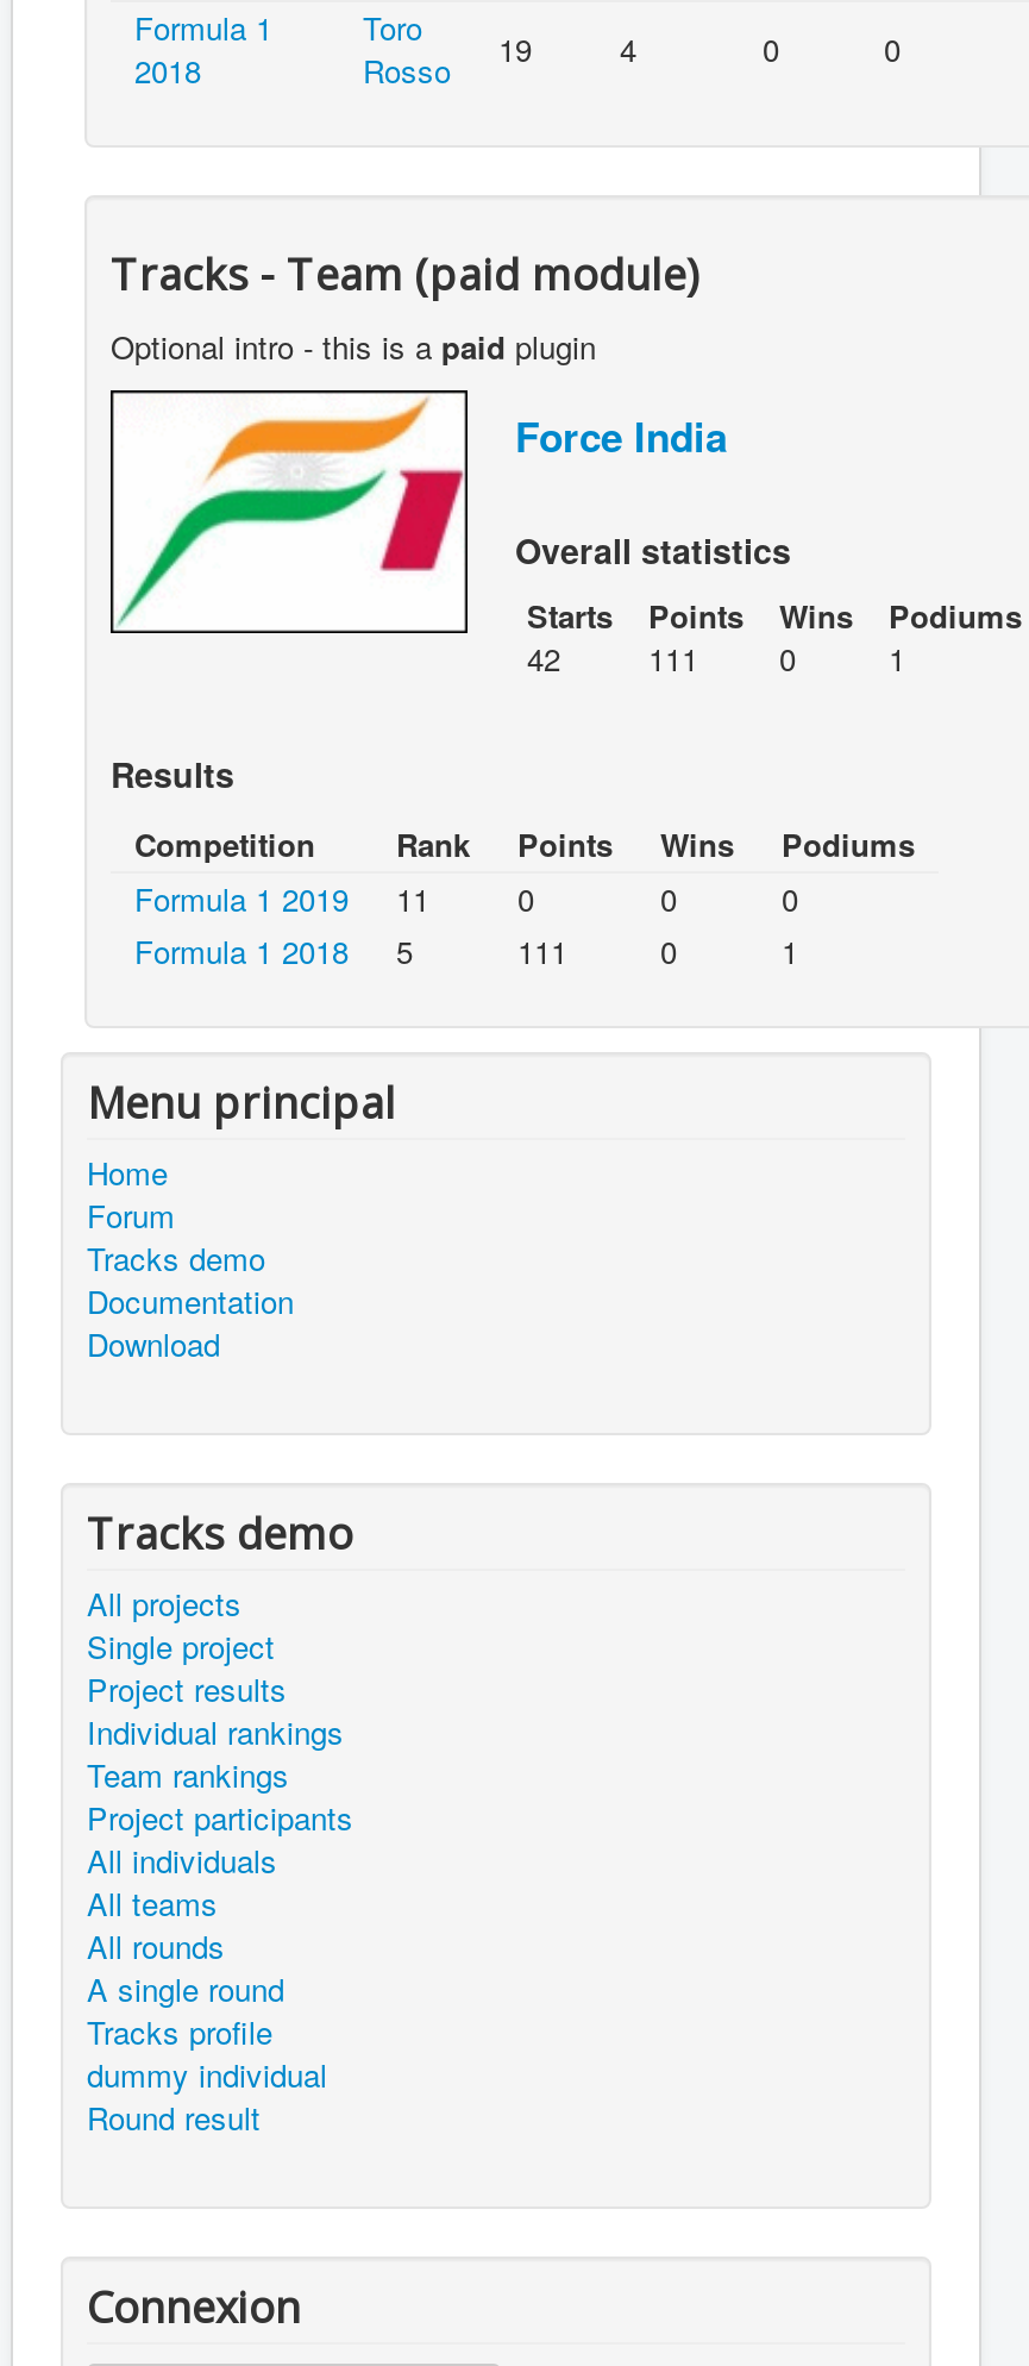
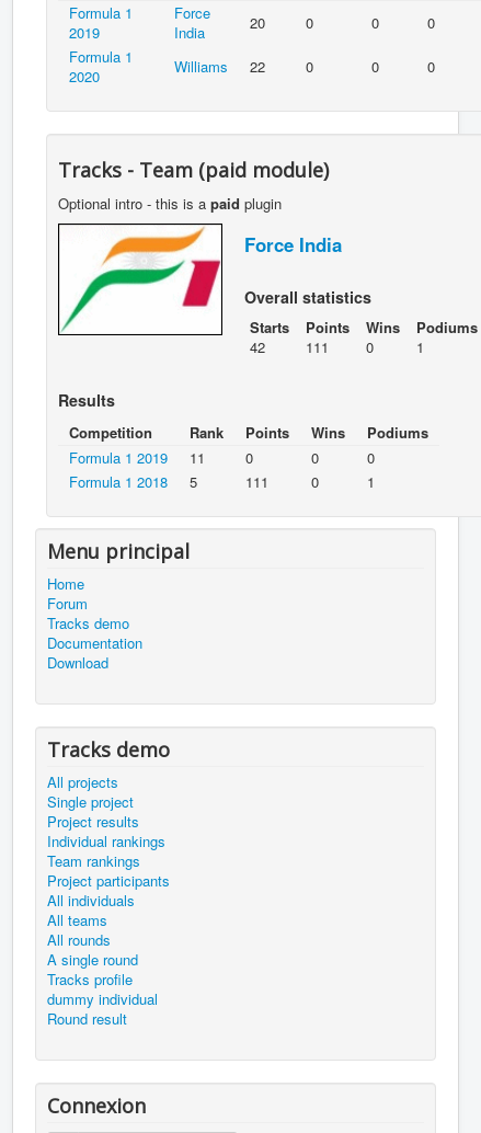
- Toro
- Rosso
- 19
- 4
+ Force
+ India
+ 20
+ 0
+ 0
+ 0
+ Formula 1
+ 2020
+ Williams
+ 22
+ 0

- 2018
+ 2019
